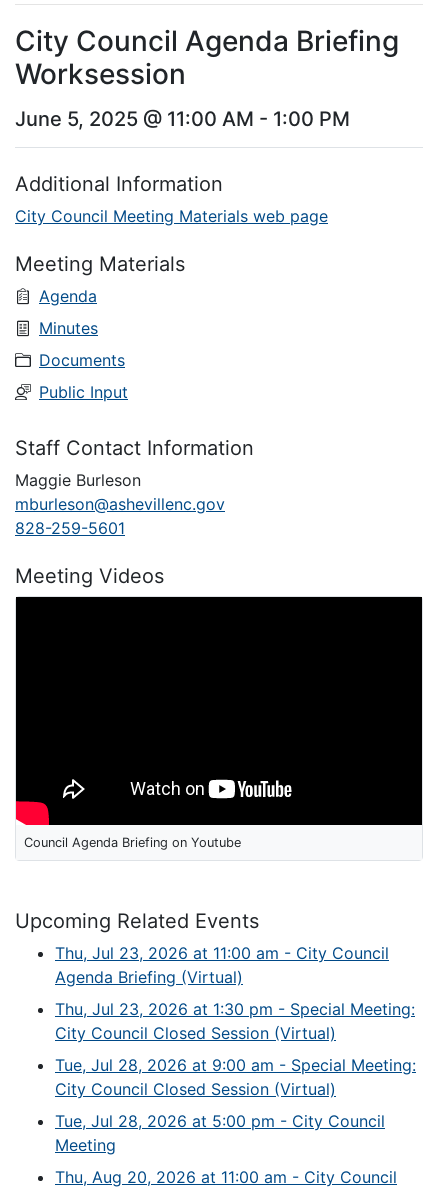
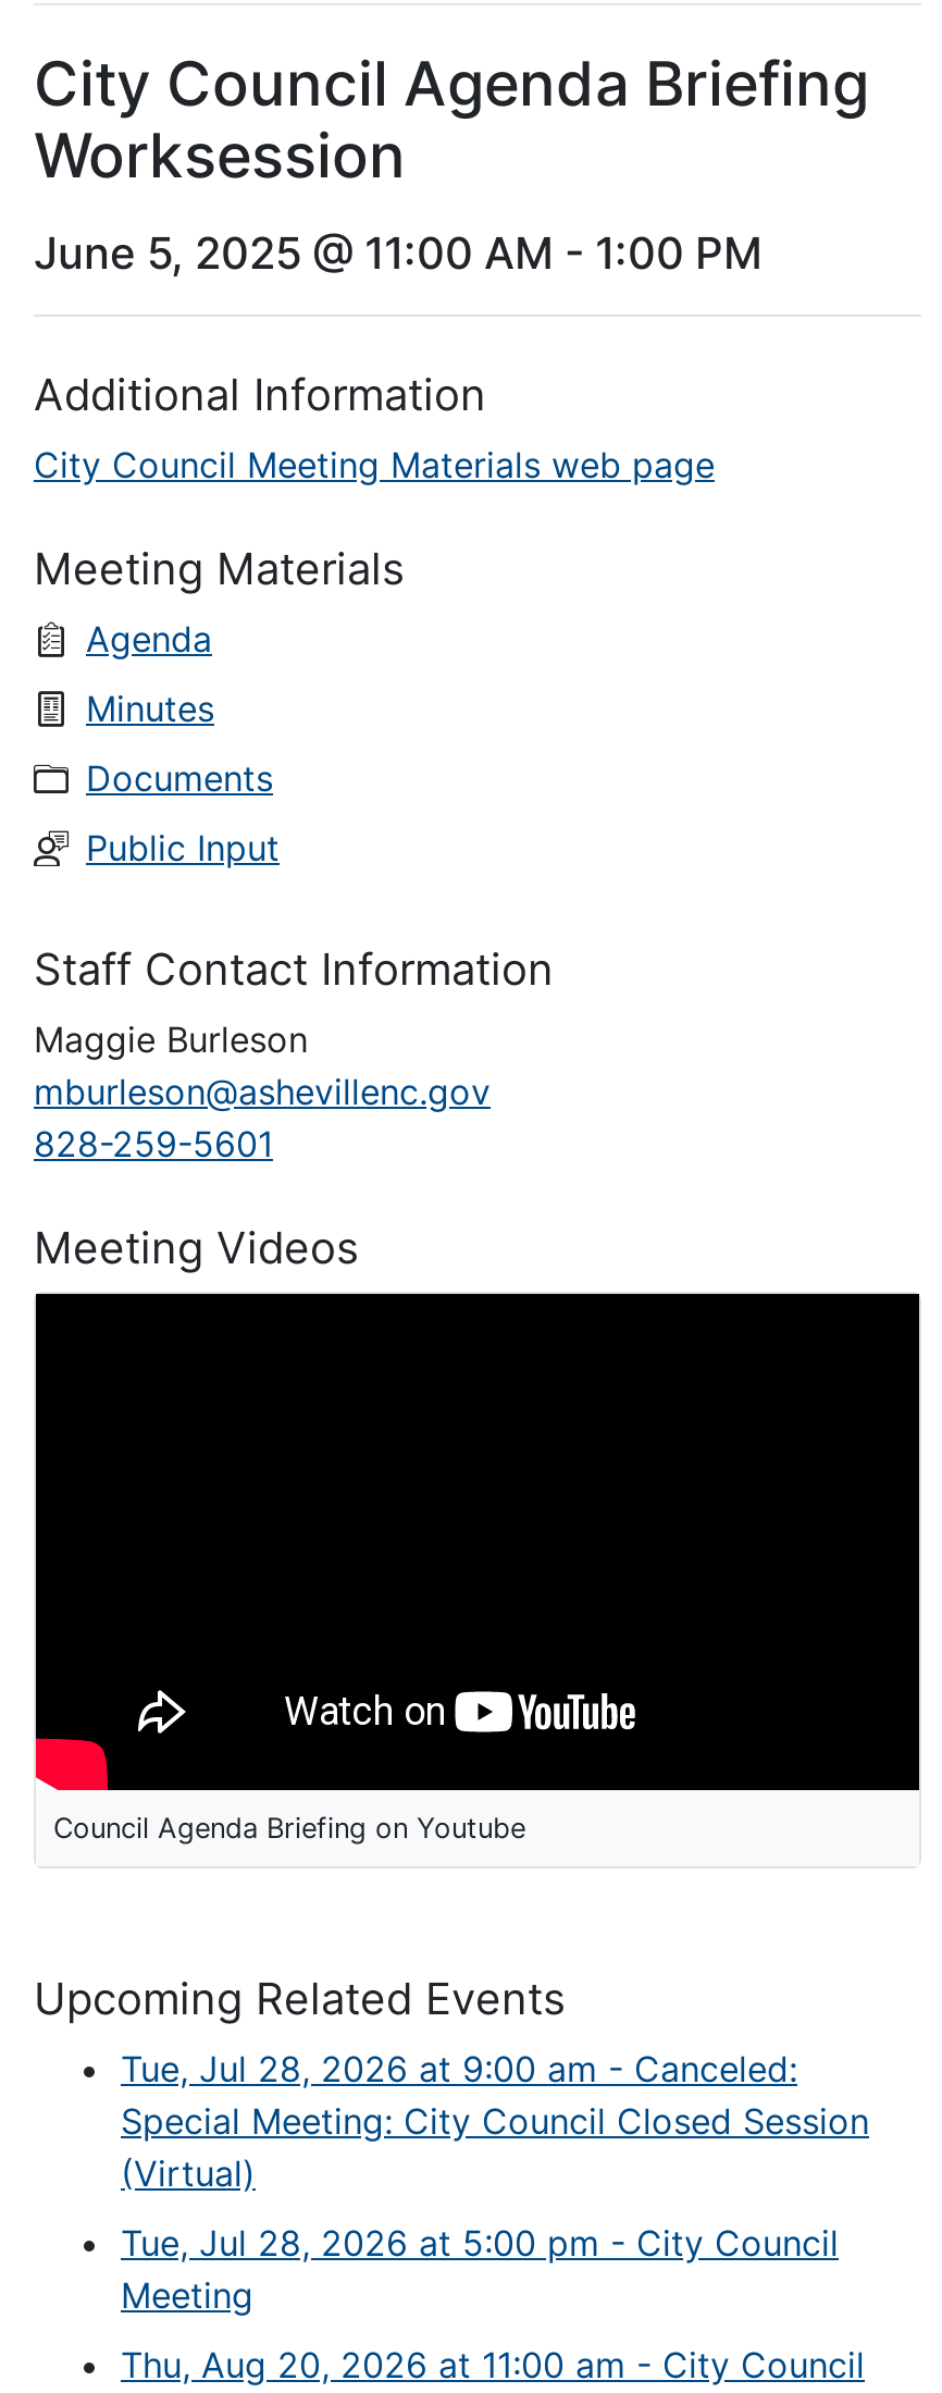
- Thu, Jul 23, 2026 at 11:00 am - City Council
- Agenda Briefing (Virtual)
- Thu, Jul 23, 2026 at 1:30 pm - Special Meeting:
- City Council Closed Session (Virtual)
- Tue, Jul 28, 2026 at 9:00 am - Special Meeting:
- City Council Closed Session (Virtual)
+ Tue, Jul 28, 2026 at 9:00 am - Canceled:
+ Special Meeting: City Council Closed Session
+ (Virtual)
